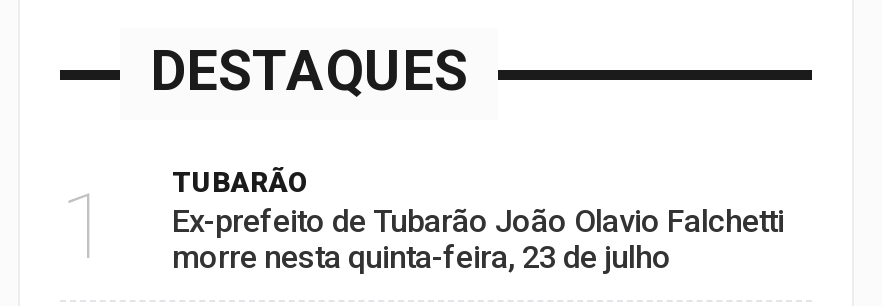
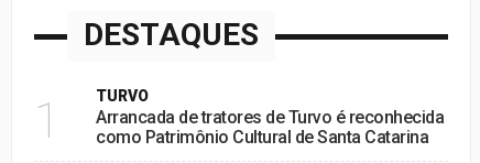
- TUBARÃO
- Ex-prefeito de Tubarão João Olavio Falchetti
- morre nesta quinta-feira, 23 de julho
+ TURVO
+ Arrancada de tratores de Turvo é reconhecida
+ como Patrimônio Cultural de Santa Catarina
